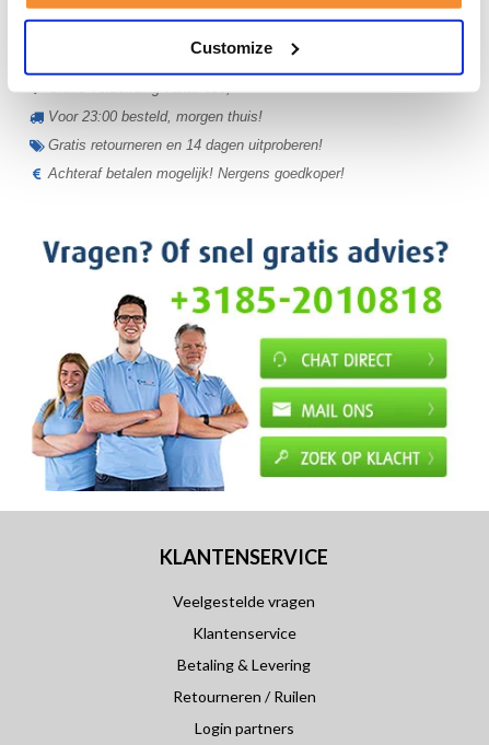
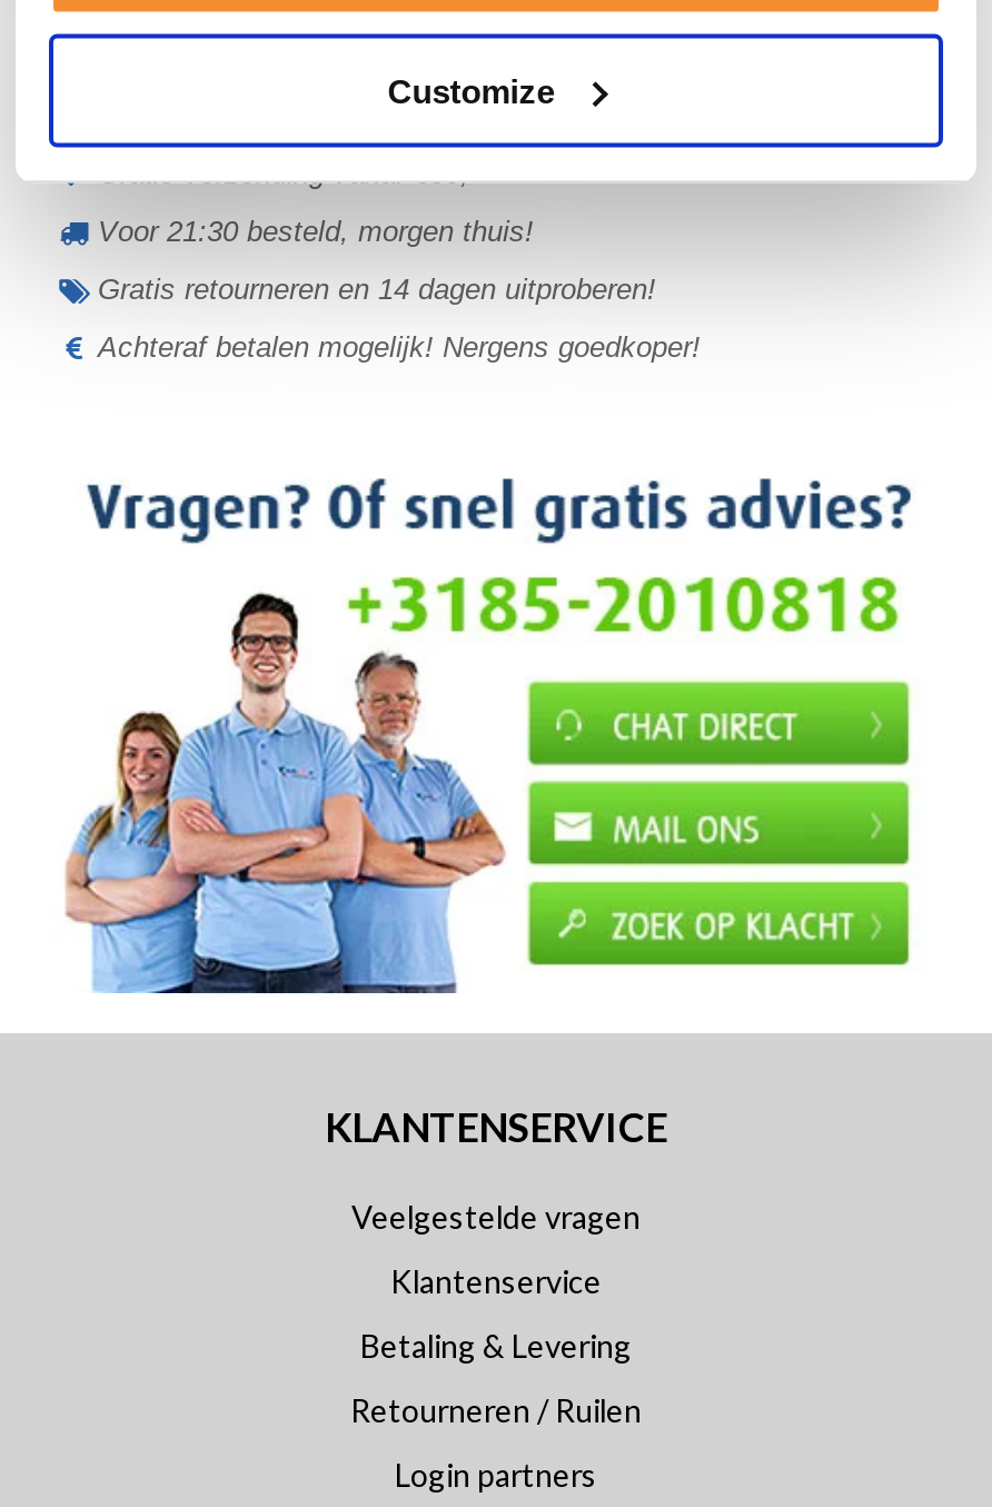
- Voor 23:00 besteld, morgen thuis!
+ Voor 21:30 besteld, morgen thuis!
